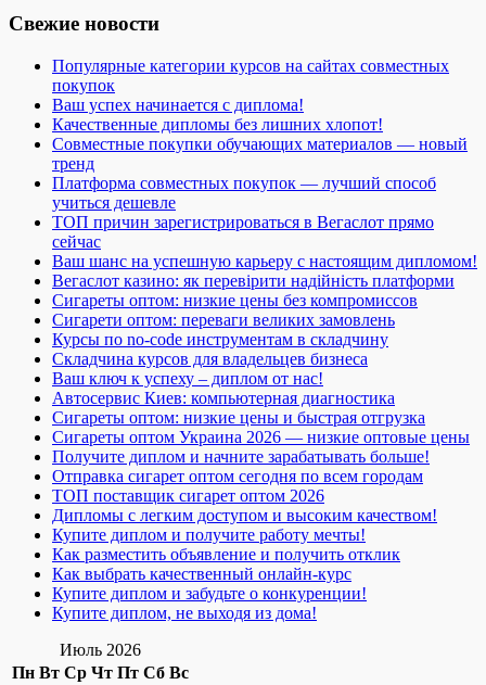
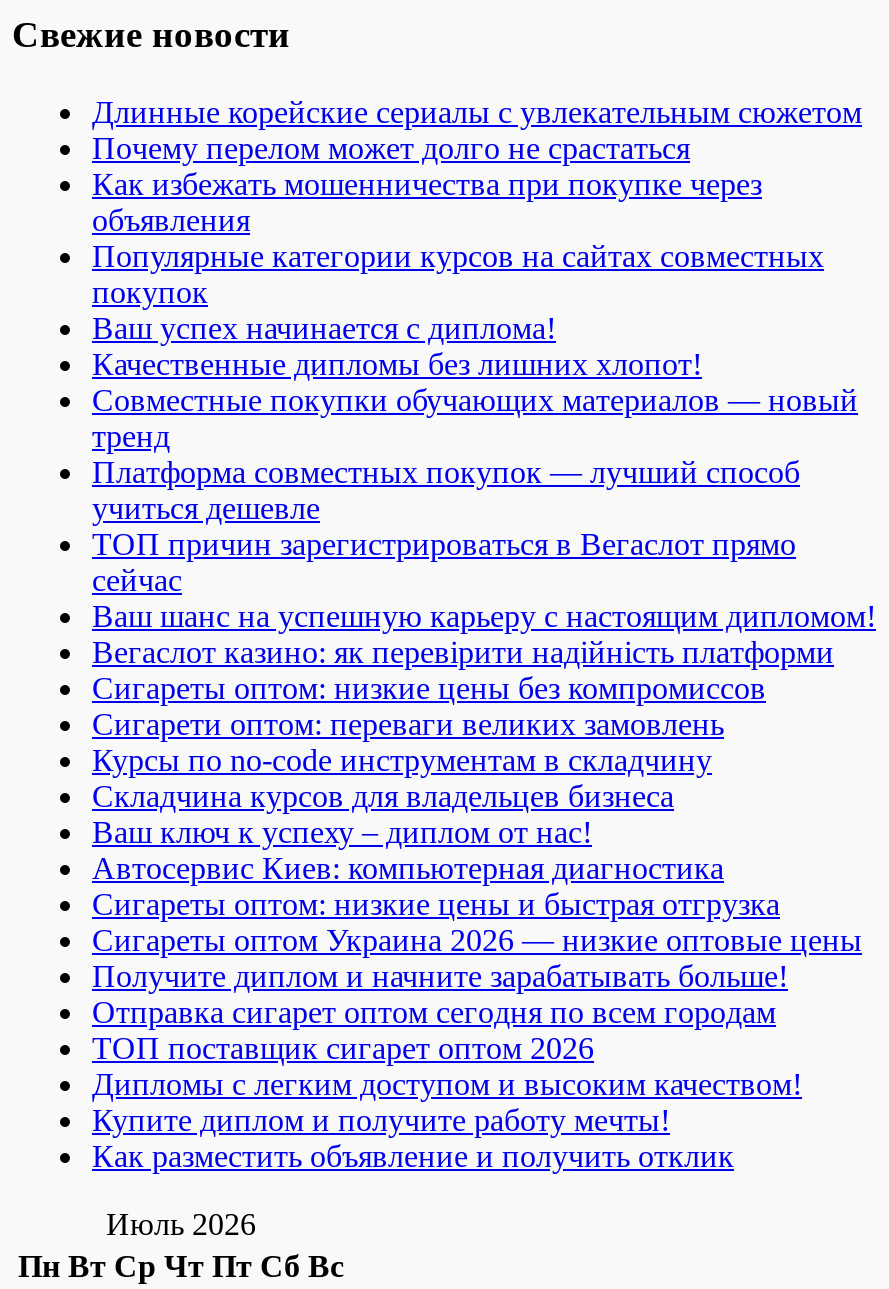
+ Длинные корейские сериалы с увлекательным сюжетом
+ Почему перелом может долго не срастаться
+ Как избежать мошенничества при покупке через
+ объявления

moved down: Популярные категории курсов на сайтах совместных | покупок | Ваш успех начинается с диплома! | ... | Купите диплом и получите работу мечты! | Как разместить объявление и получить отклик

- Как выбрать качественный онлайн-курс
- Купите диплом и забудьте о конкуренции!
- Купите диплом, не выходя из дома!
